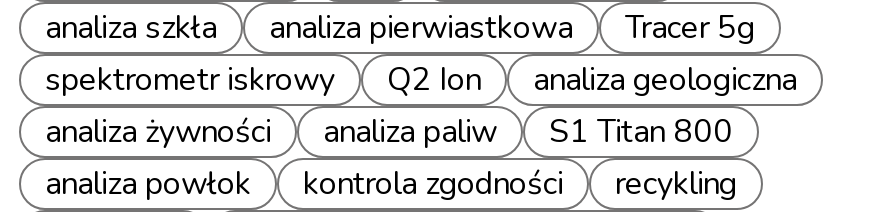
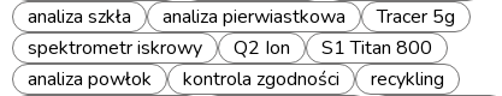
- analiza geologiczna
- analiza żywności
- analiza paliw
